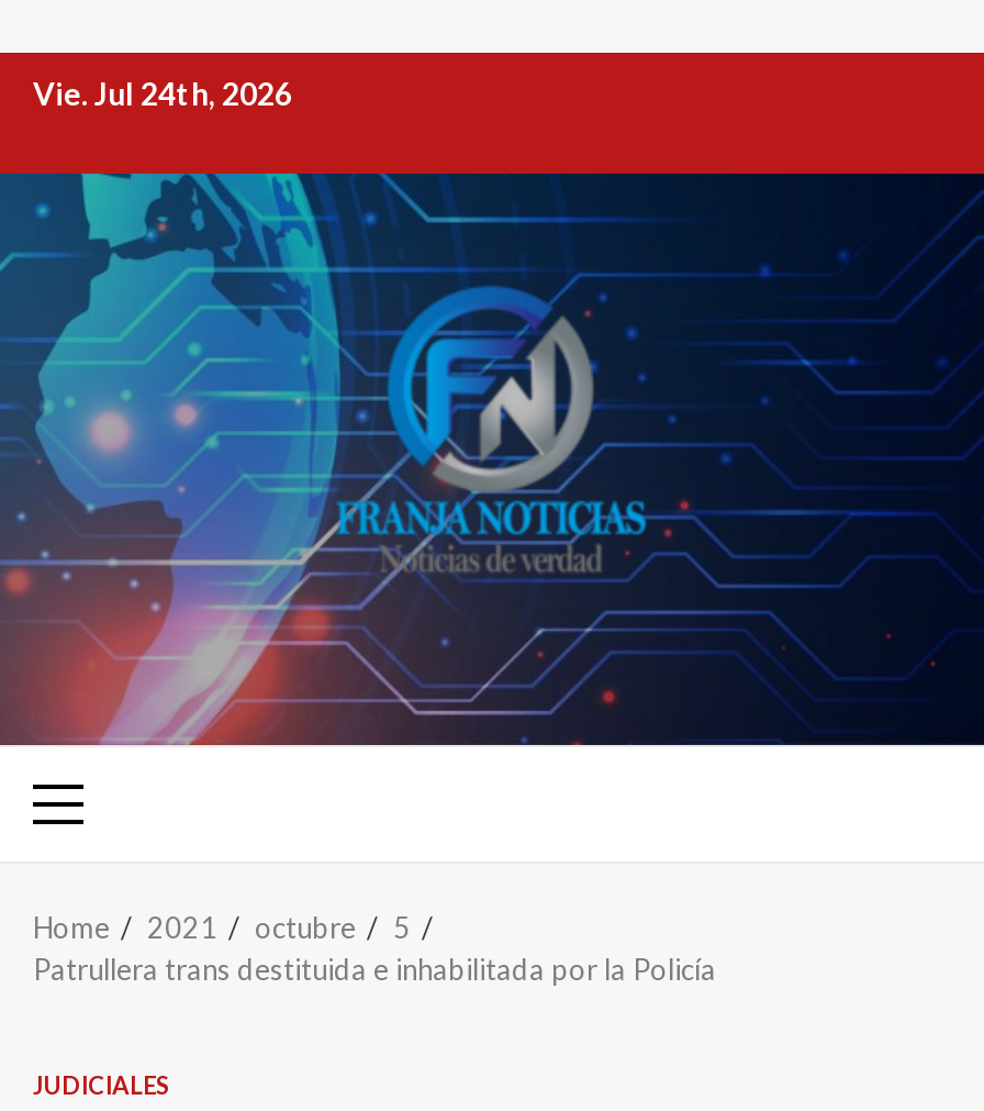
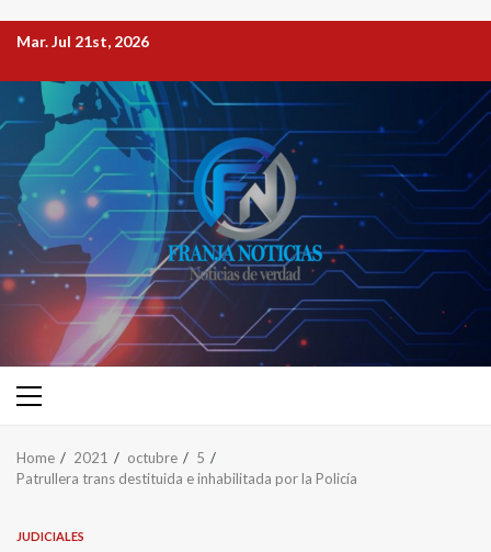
- Vie. Jul 24th, 2026
+ Mar. Jul 21st, 2026
